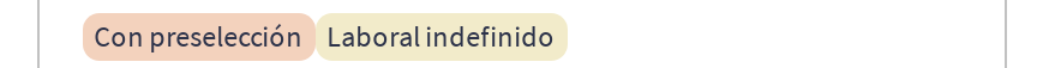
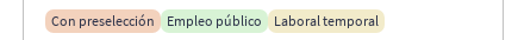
- Laboral indefinido
+ Empleo público
+ Laboral temporal
